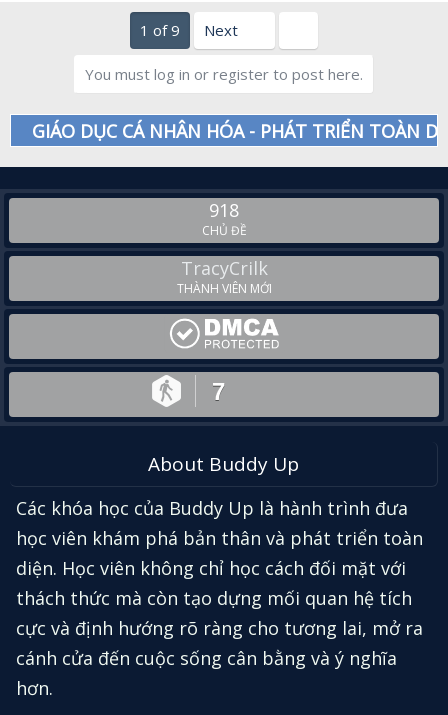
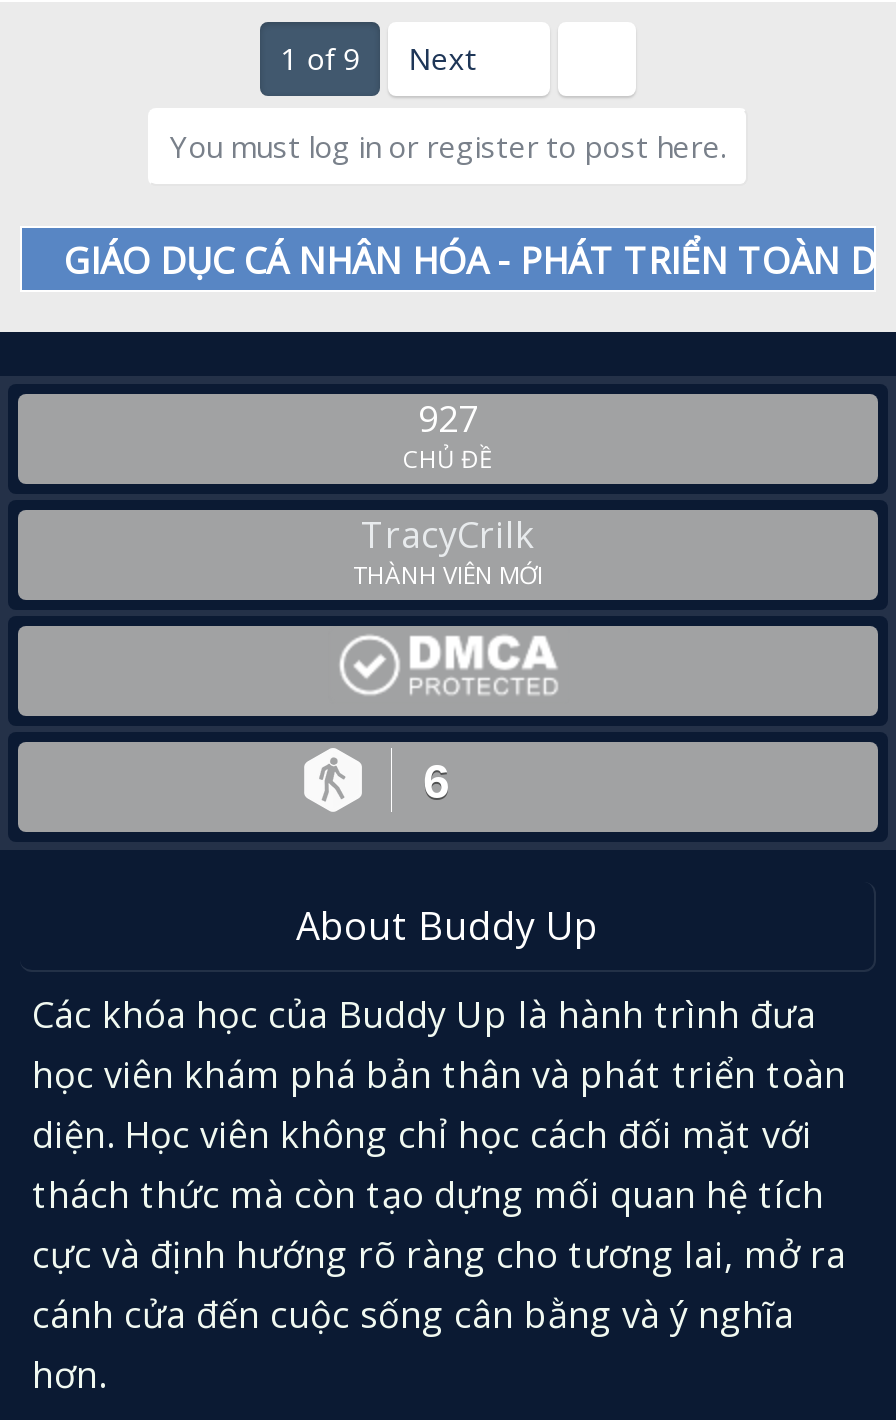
- 918
+ 927

- 7
+ 6
